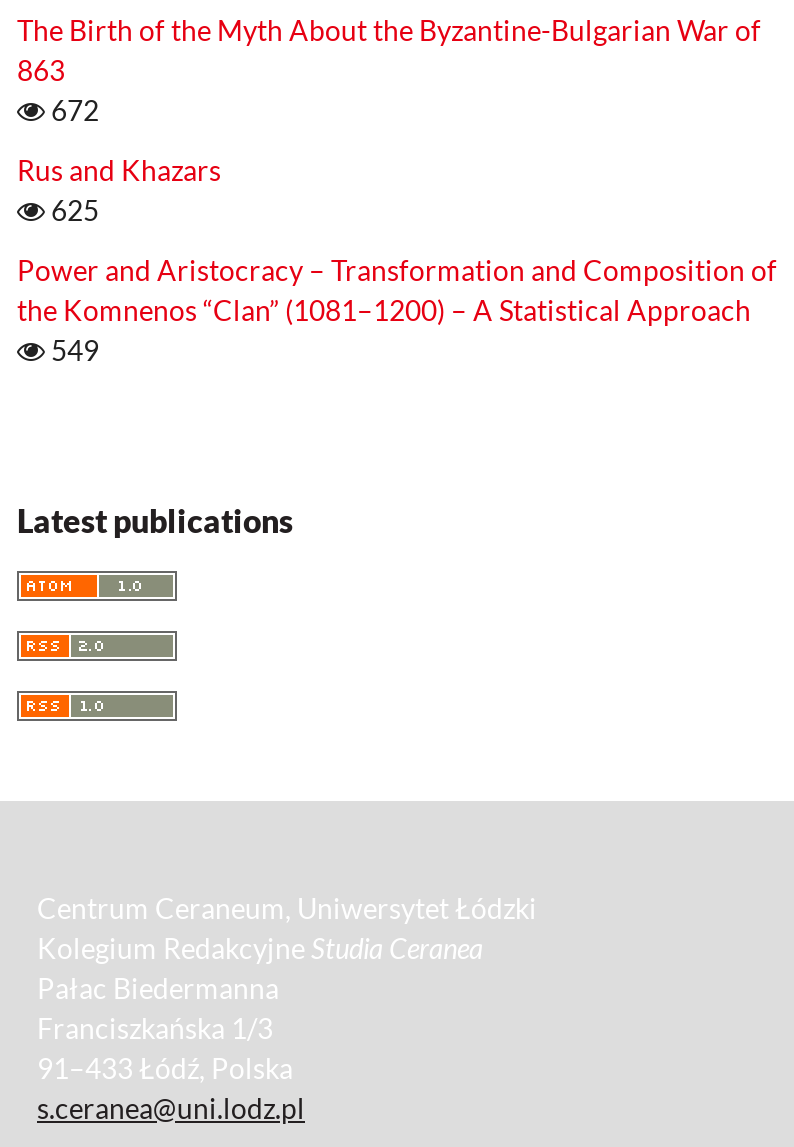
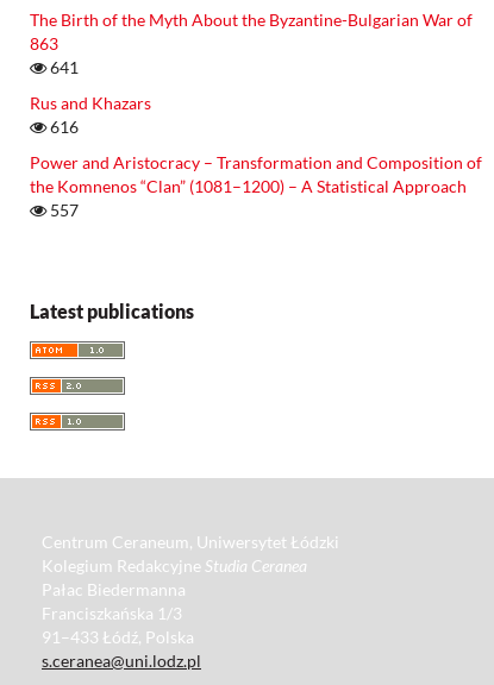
- 672
+ 641

- 625
+ 616

- 549
+ 557
